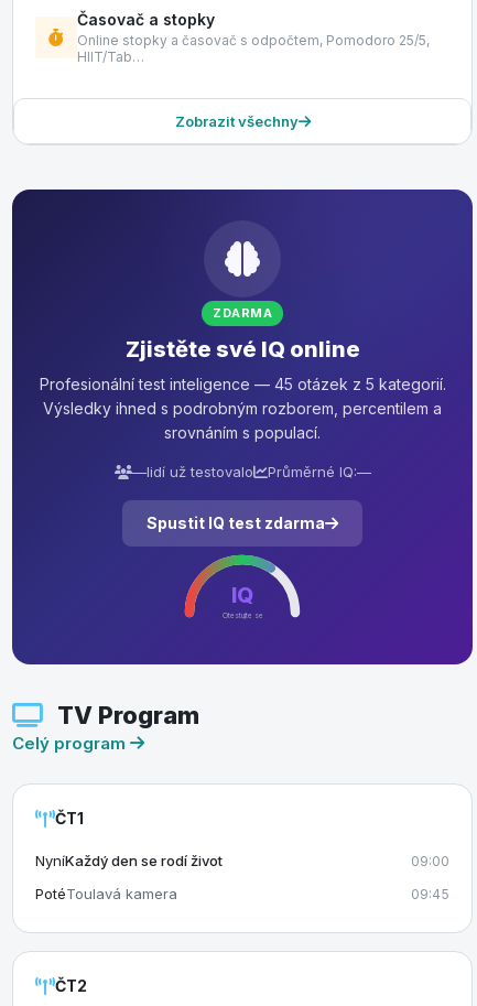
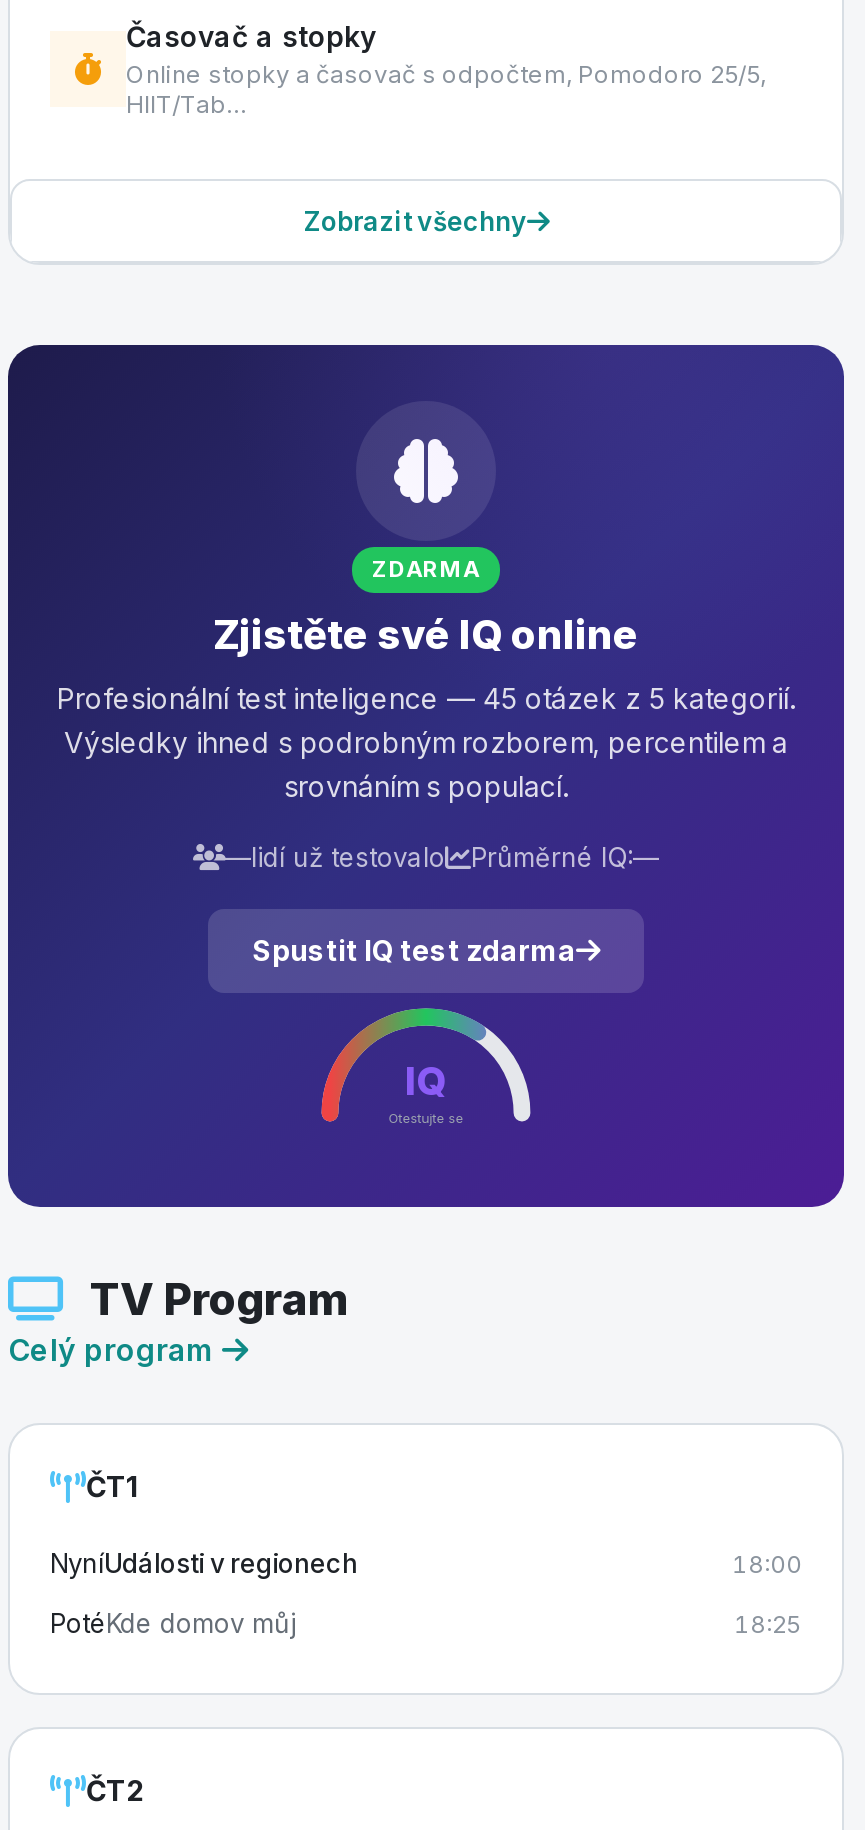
- NyníKaždý den se rodí život
- 09:00
+ NyníUdálosti v regionech
+ 18:00

- PotéToulavá kamera
- 09:45
+ PotéKde domov můj
+ 18:25
